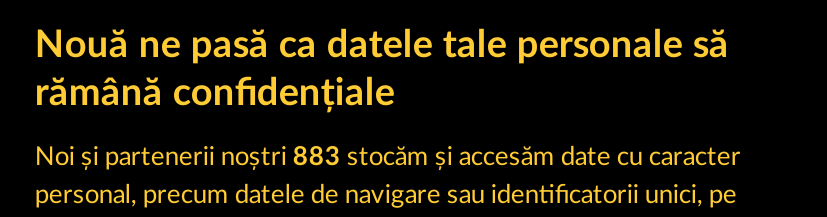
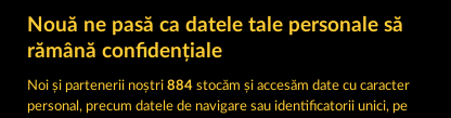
- Noi și partenerii noștri 883 stocăm și accesăm date cu caracter
+ Noi și partenerii noștri 884 stocăm și accesăm date cu caracter
